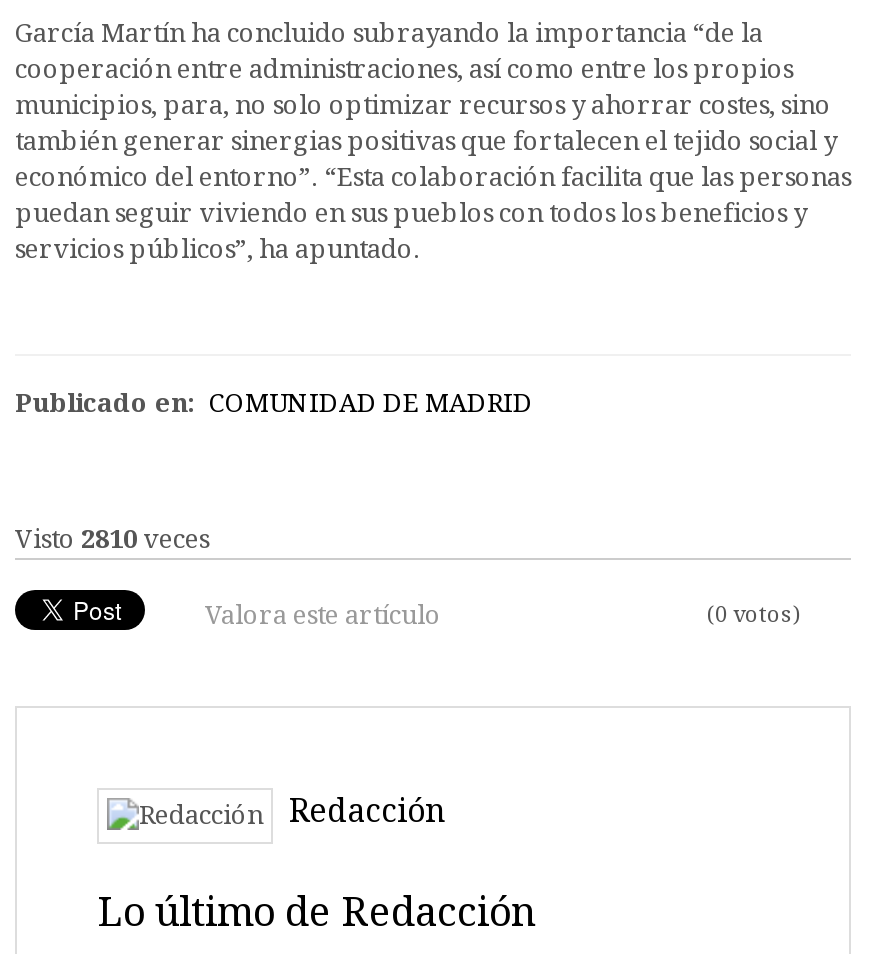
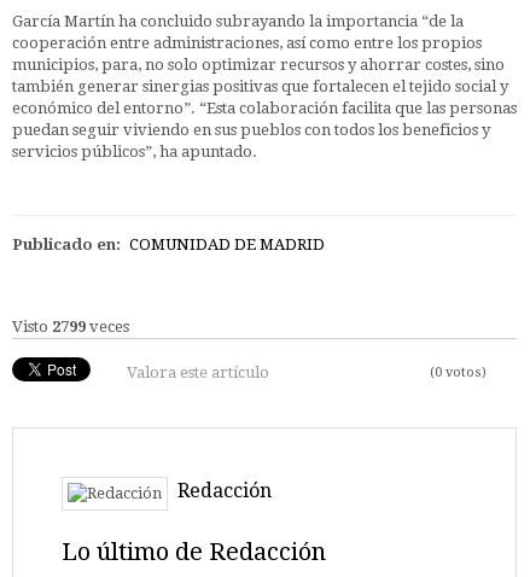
- Visto 2810 veces
+ Visto 2799 veces
